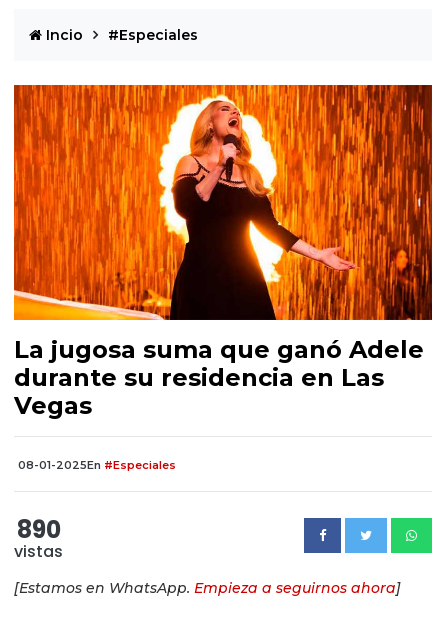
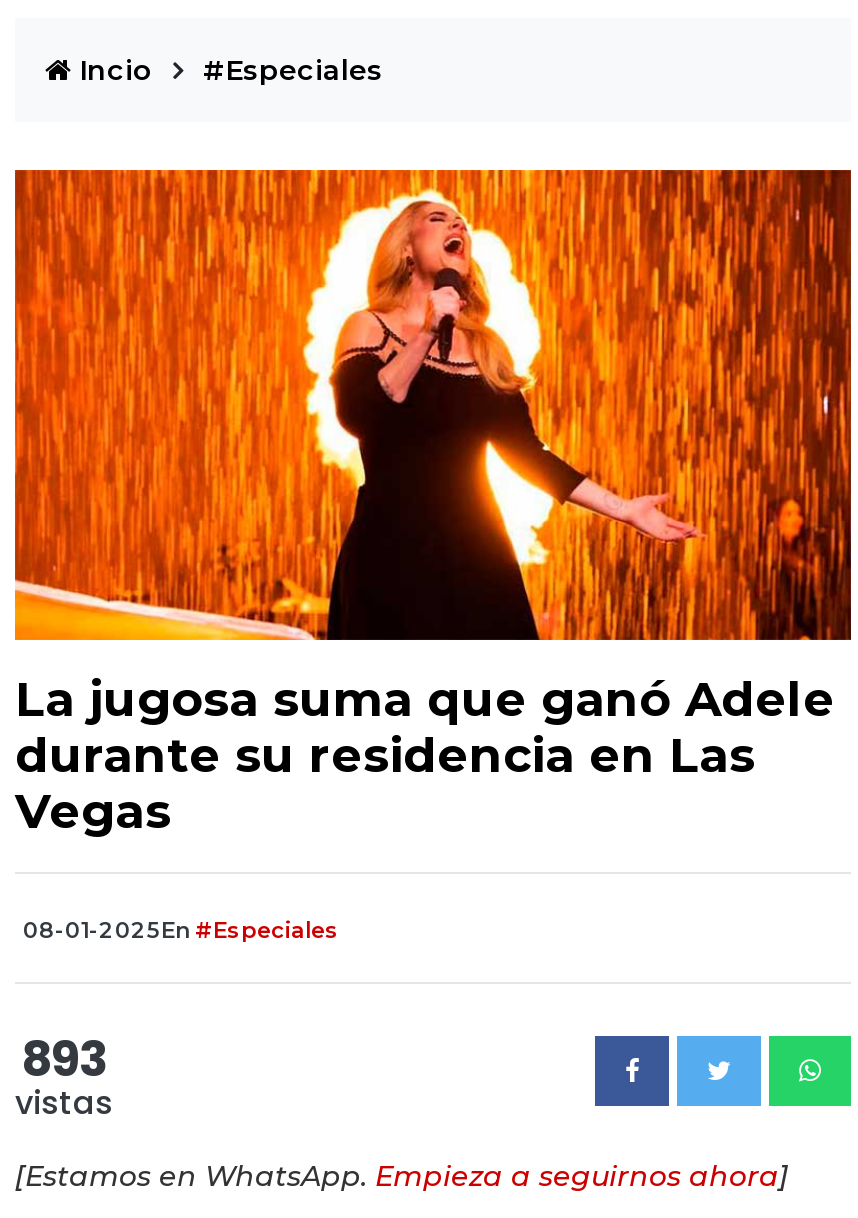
- 890
+ 893
